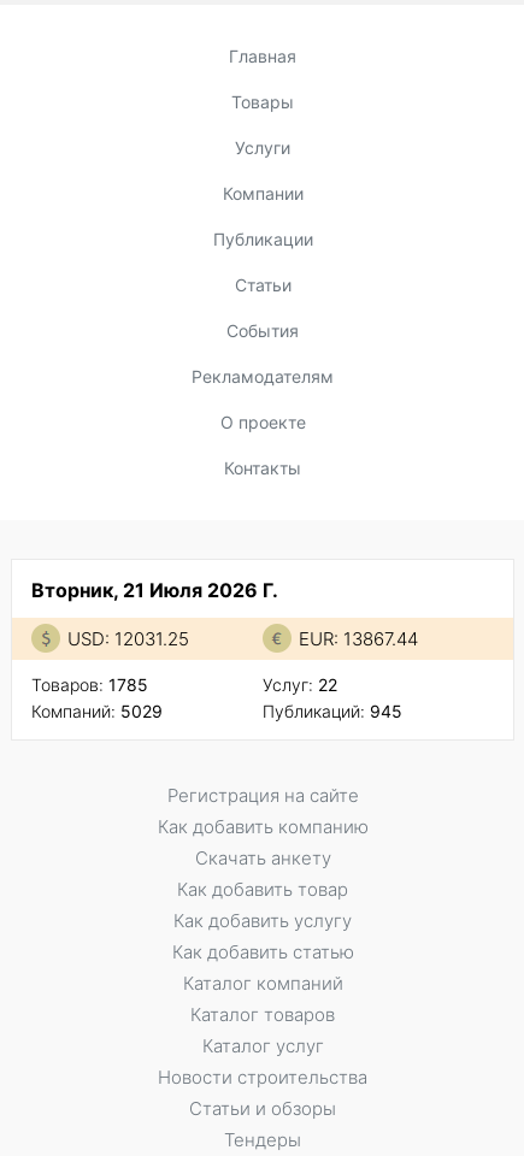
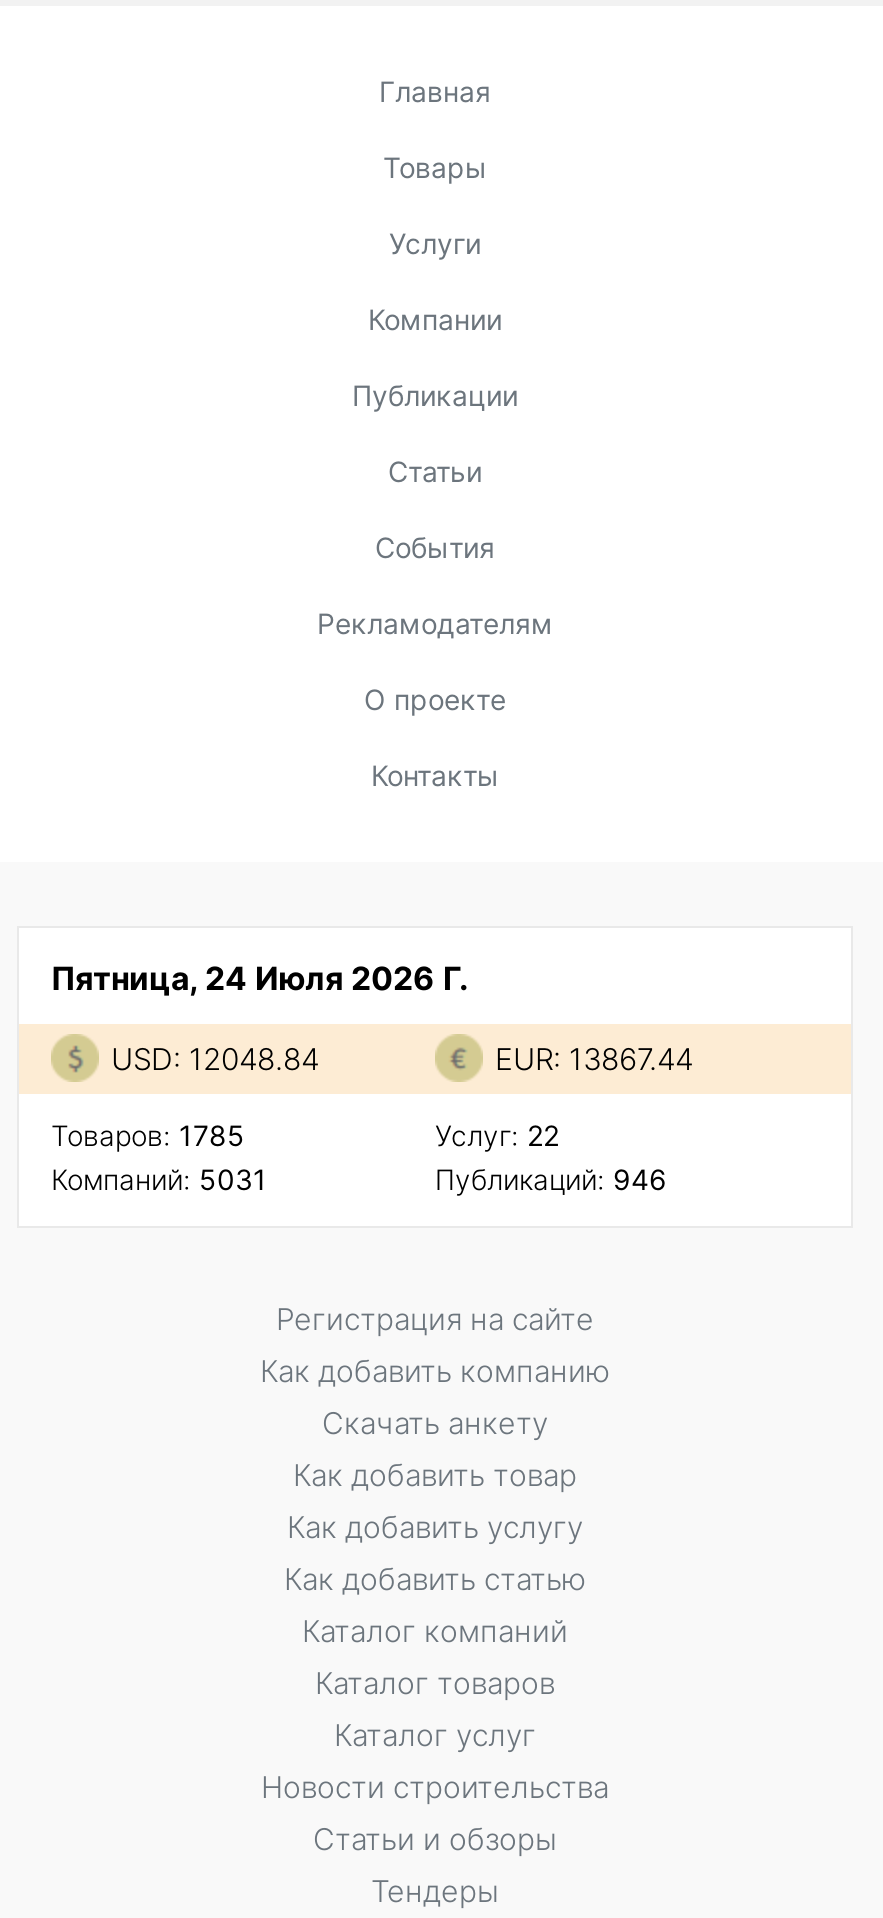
- Вторник, 21 Июля 2026 Г.
+ Пятница, 24 Июля 2026 Г.

- USD: 12031.25
+ USD: 12048.84

- Компаний: 5029
+ Компаний: 5031

- Публикаций: 945
+ Публикаций: 946
